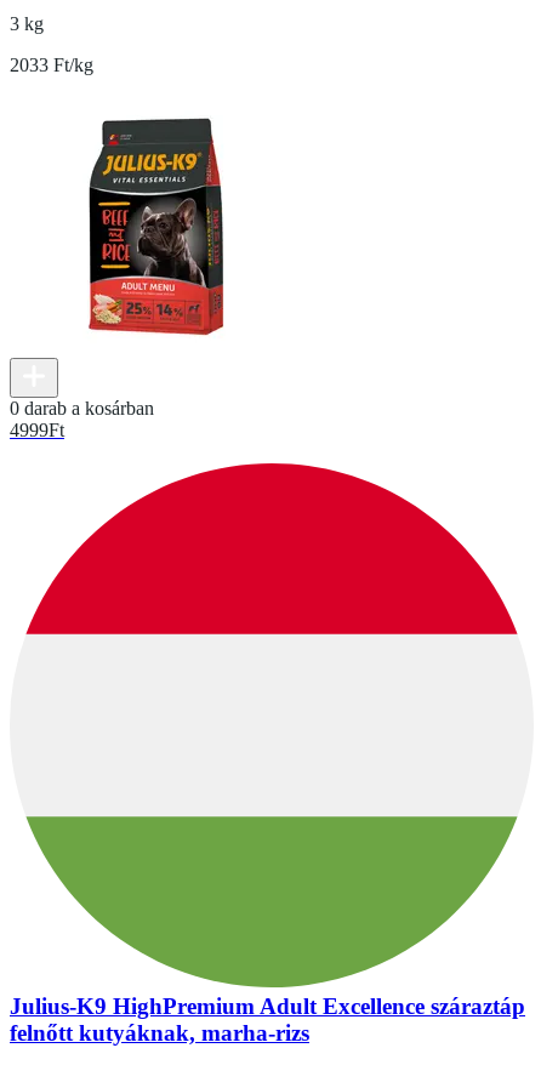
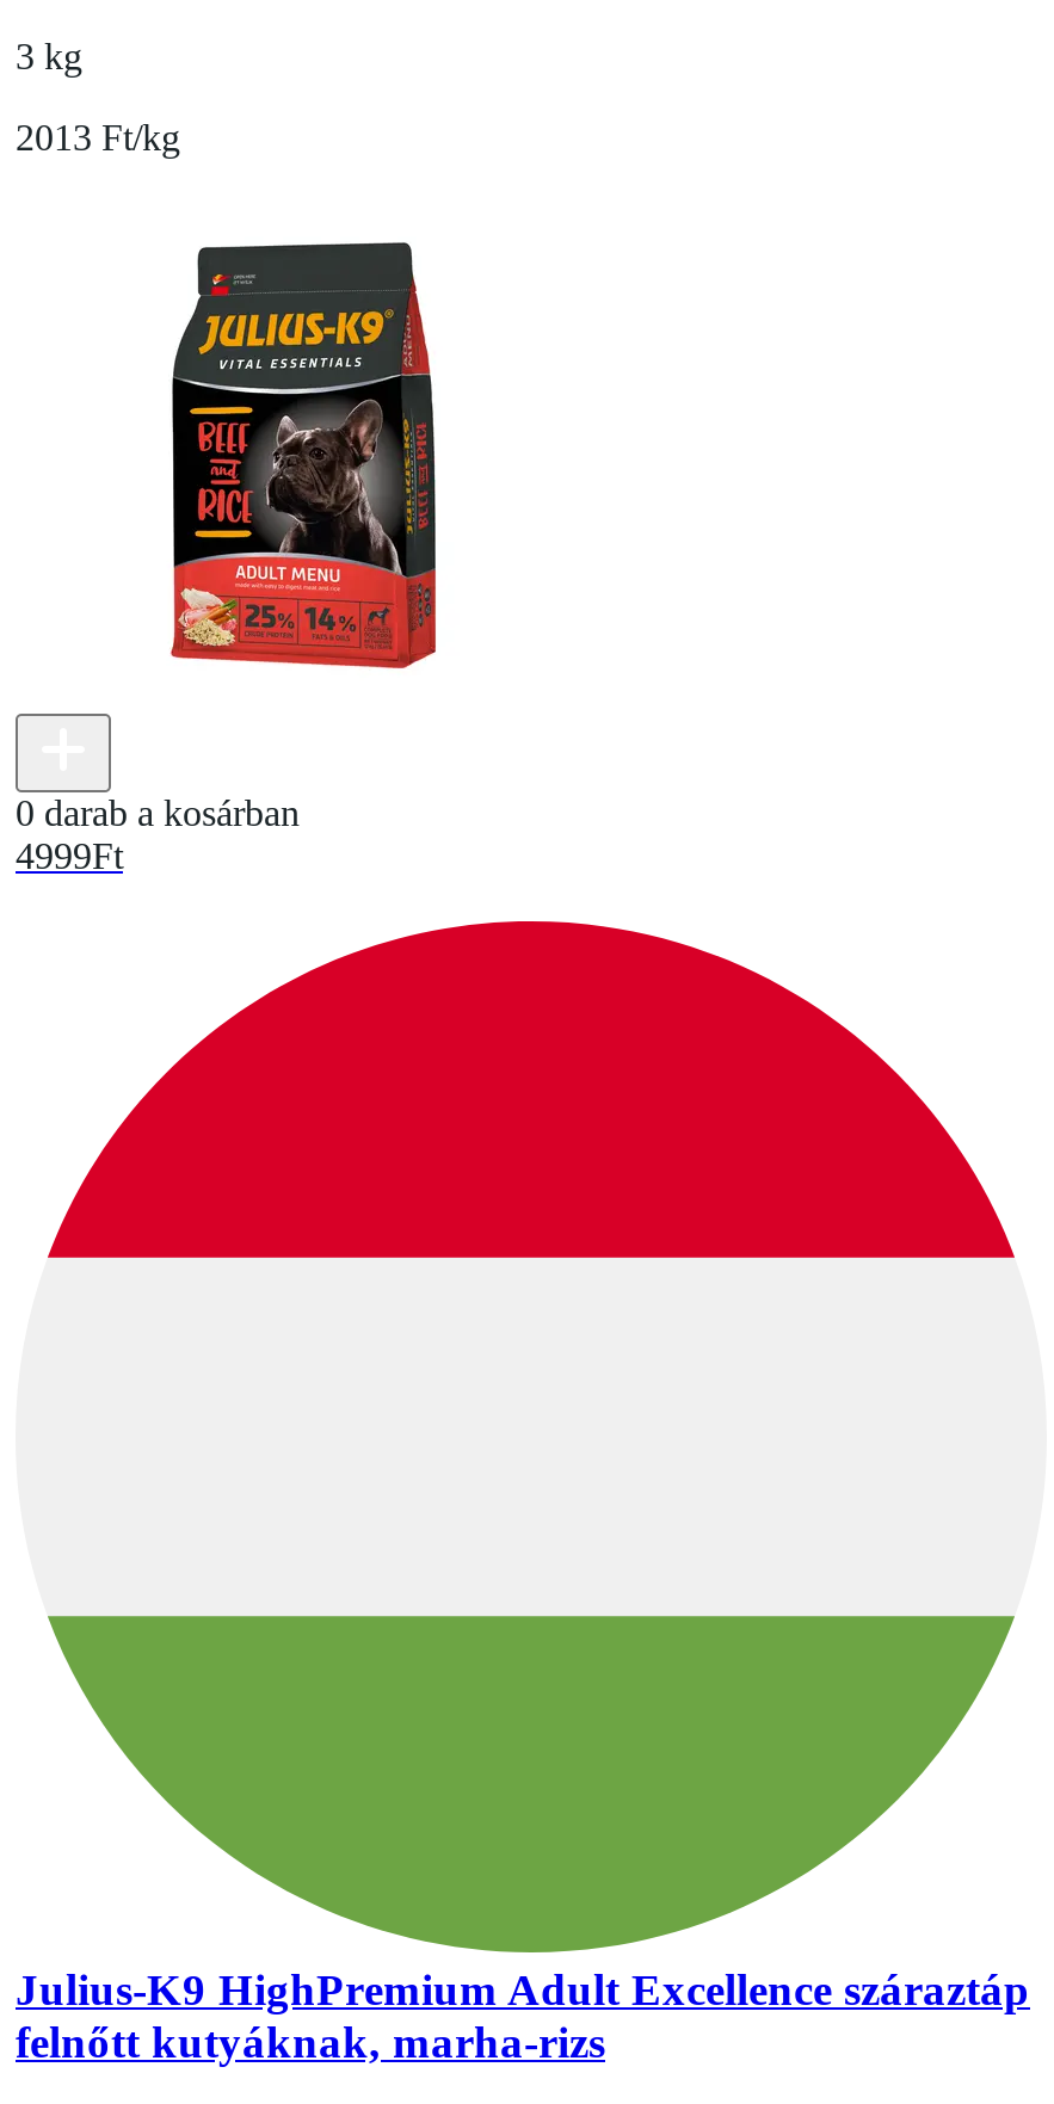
- 2033 Ft/kg
+ 2013 Ft/kg
